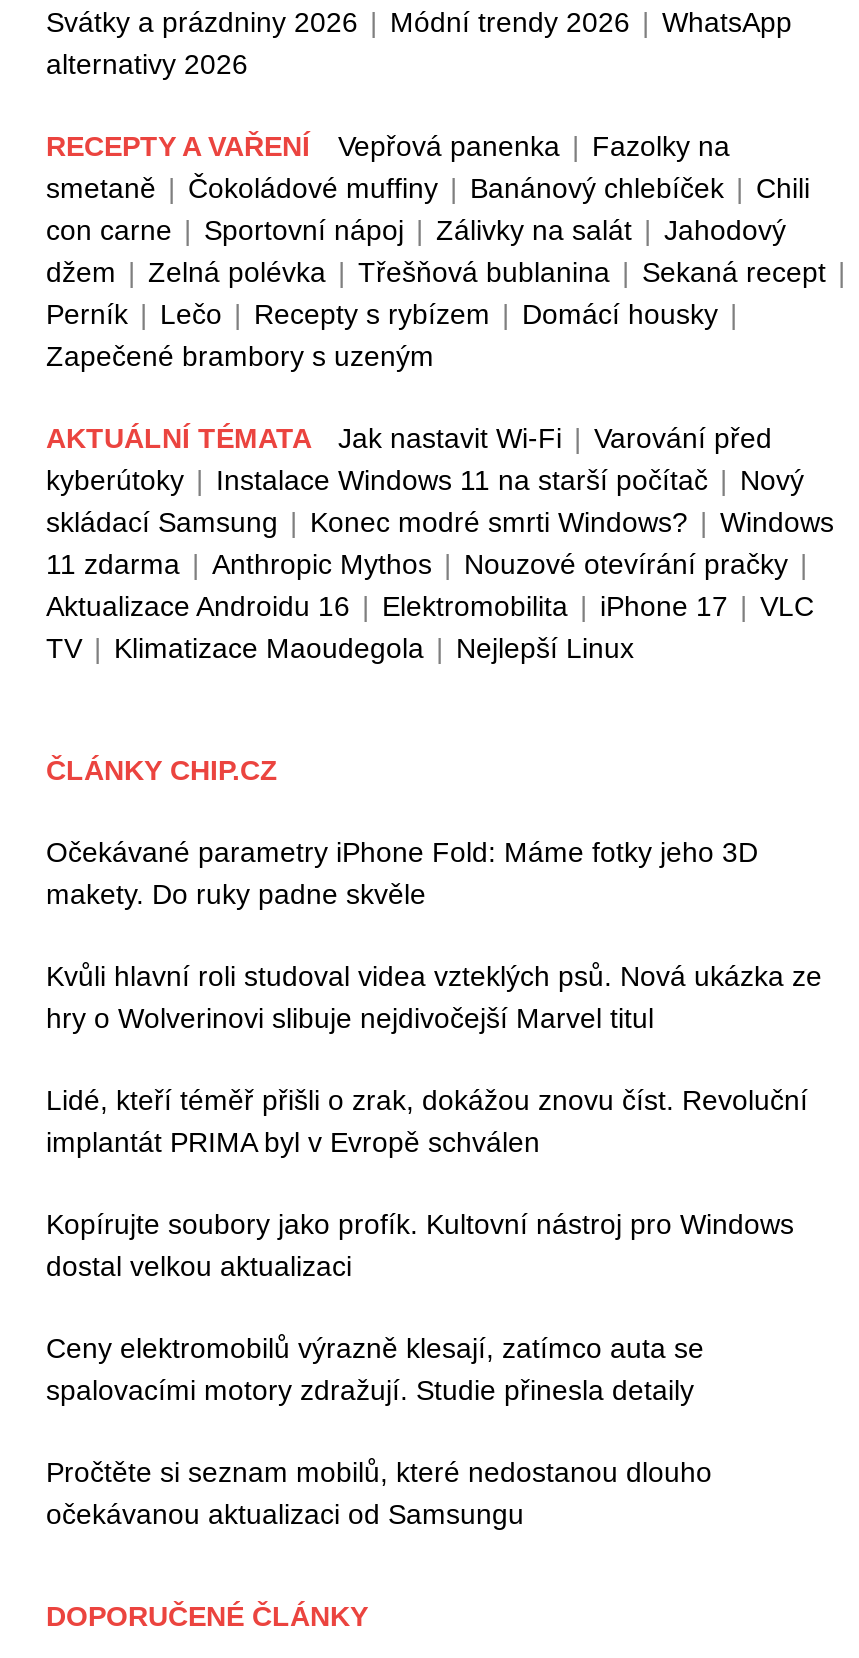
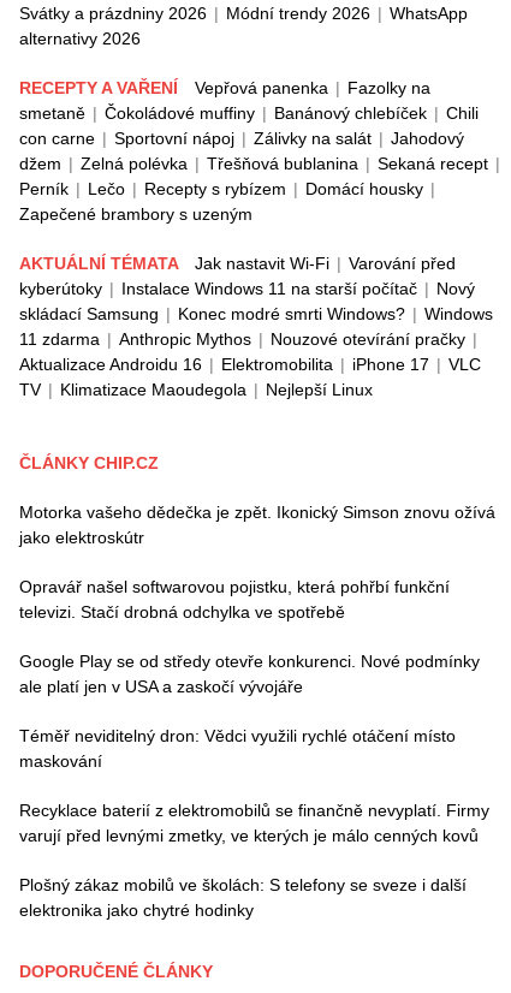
- Očekávané parametry iPhone Fold: Máme fotky jeho 3D
- makety. Do ruky padne skvěle
+ Motorka vašeho dědečka je zpět. Ikonický Simson znovu ožívá
+ jako elektroskútr

- Kvůli hlavní roli studoval videa vzteklých psů. Nová ukázka ze
- hry o Wolverinovi slibuje nejdivočejší Marvel titul
+ Opravář našel softwarovou pojistku, která pohřbí funkční
+ televizi. Stačí drobná odchylka ve spotřebě

- Lidé, kteří téměř přišli o zrak, dokážou znovu číst. Revoluční
- implantát PRIMA byl v Evropě schválen
+ Google Play se od středy otevře konkurenci. Nové podmínky
+ ale platí jen v USA a zaskočí vývojáře

- Kopírujte soubory jako profík. Kultovní nástroj pro Windows
- dostal velkou aktualizaci
+ Téměř neviditelný dron: Vědci využili rychlé otáčení místo
+ maskování

- Ceny elektromobilů výrazně klesají, zatímco auta se
- spalovacími motory zdražují. Studie přinesla detaily
+ Recyklace baterií z elektromobilů se finančně nevyplatí. Firmy
+ varují před levnými zmetky, ve kterých je málo cenných kovů

- Pročtěte si seznam mobilů, které nedostanou dlouho
- očekávanou aktualizaci od Samsungu
+ Plošný zákaz mobilů ve školách: S telefony se sveze i další
+ elektronika jako chytré hodinky
